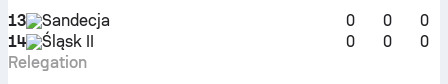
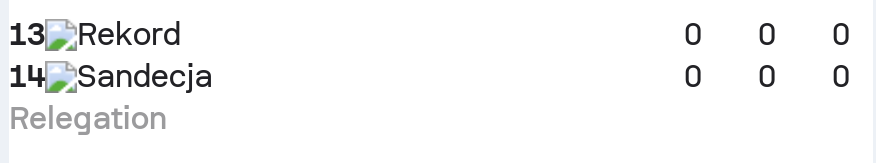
moved down: Sandecja

+ Rekord

- Śląsk II
